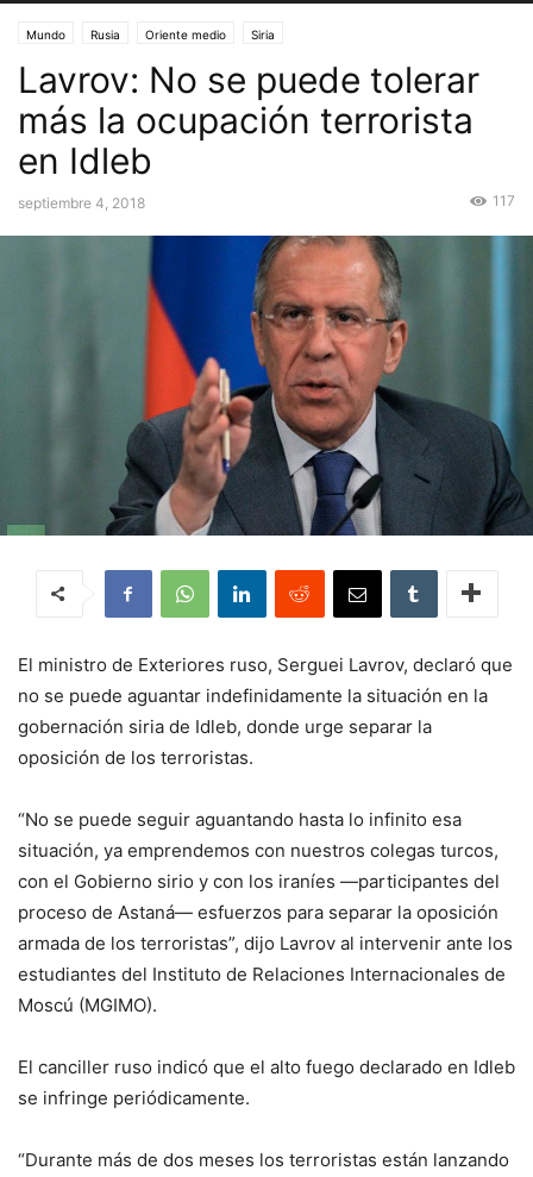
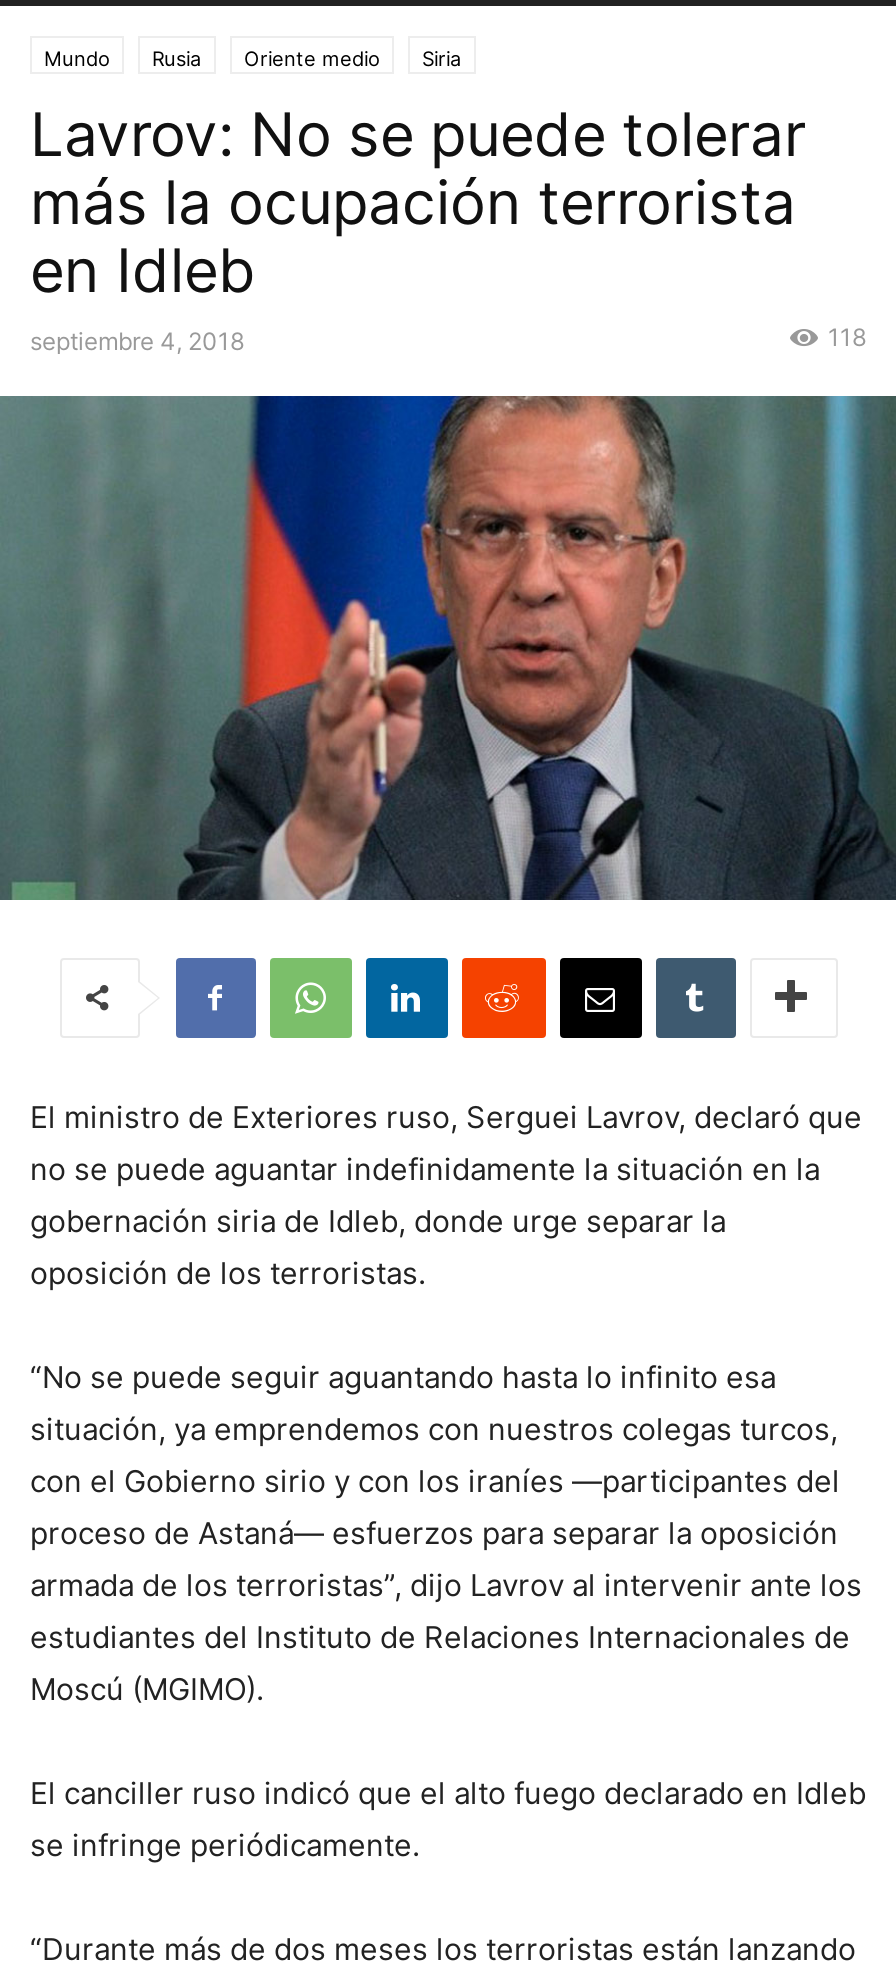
- 117
+ 118
